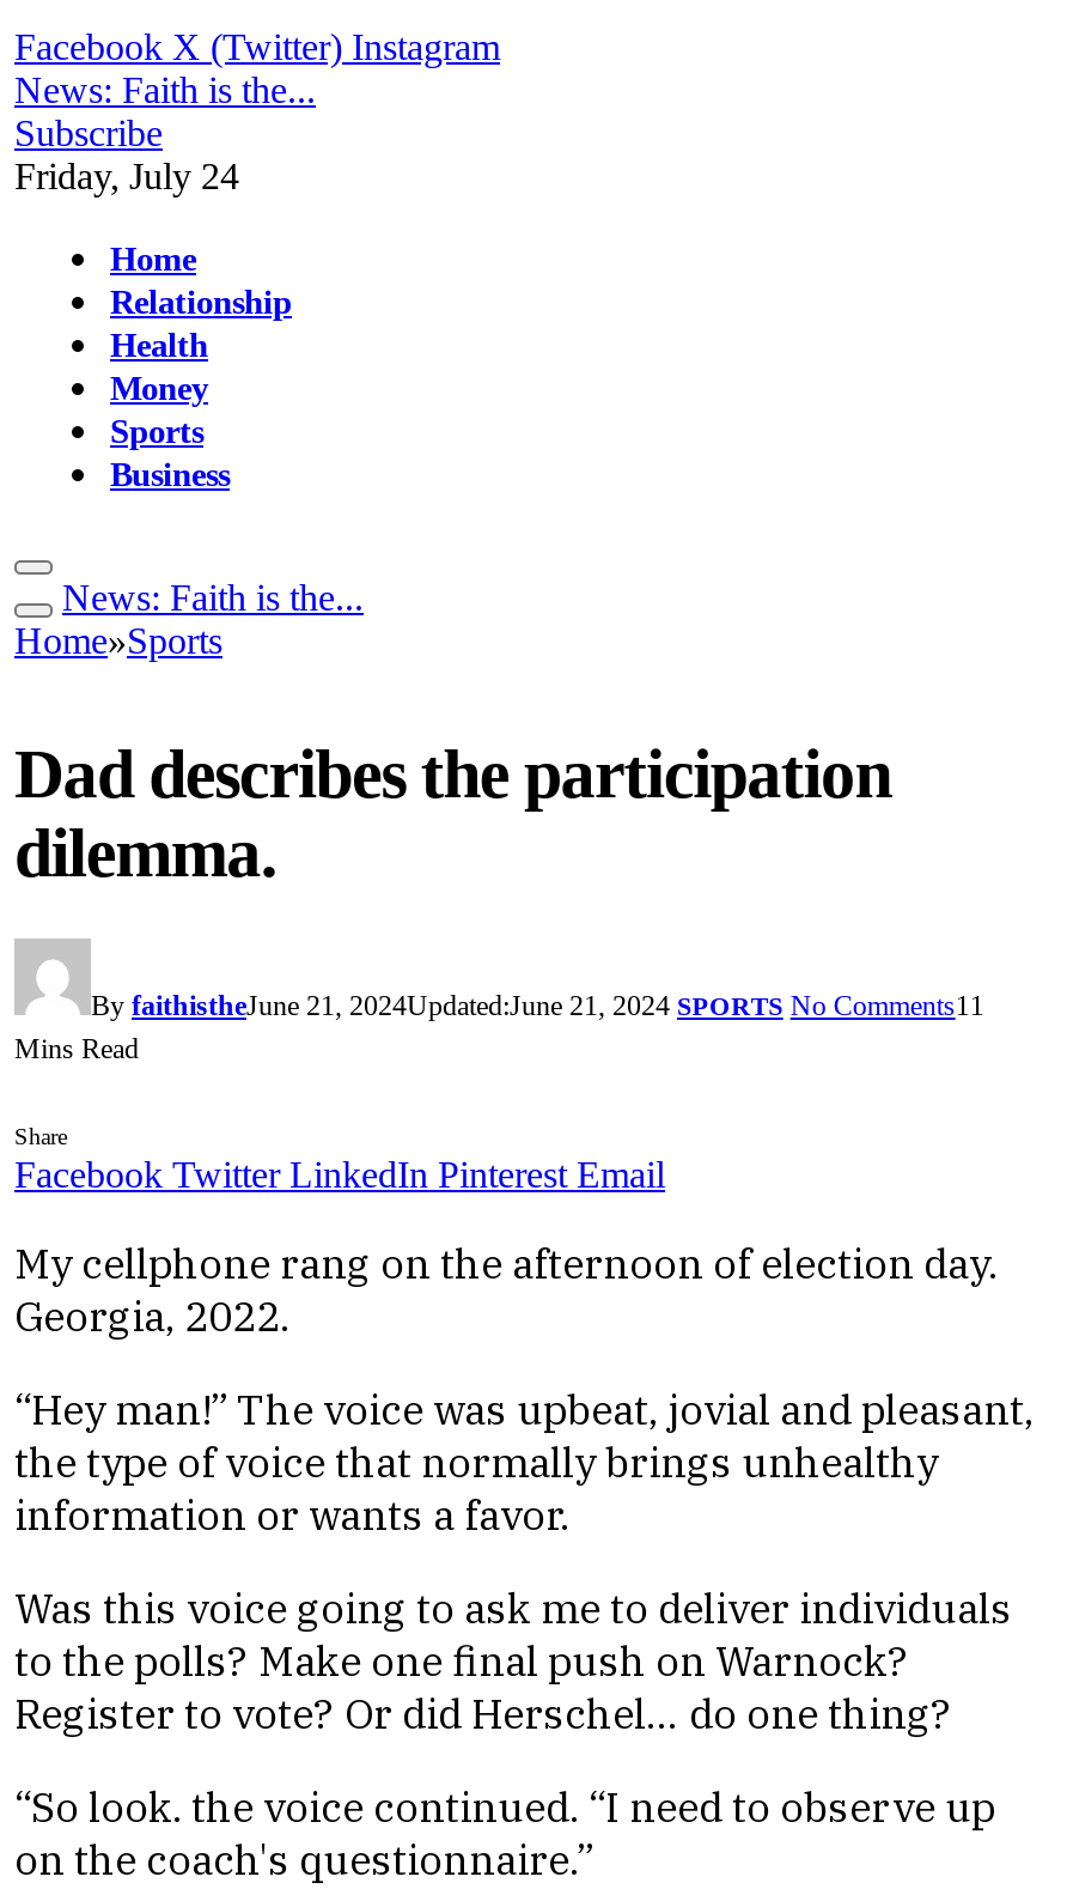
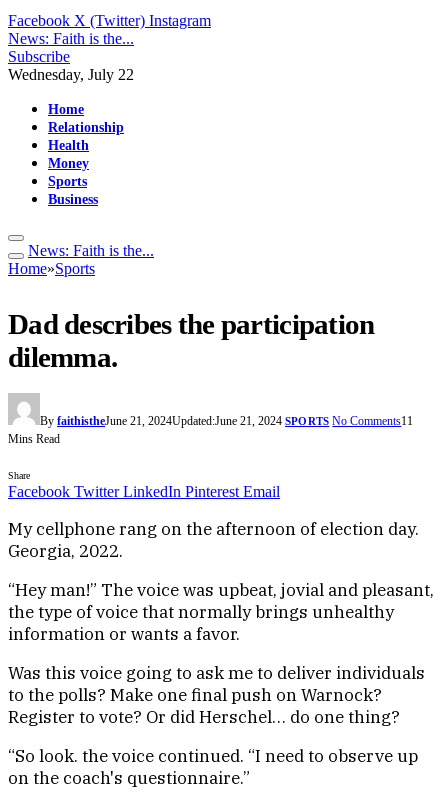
- Friday, July 24
+ Wednesday, July 22
